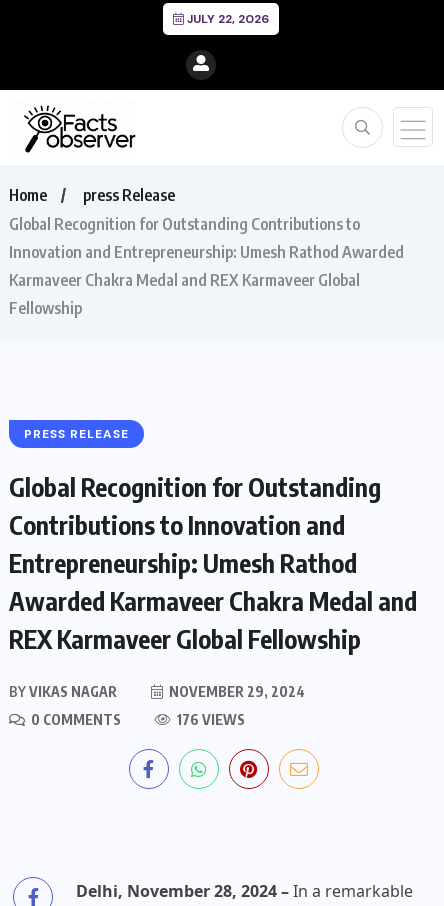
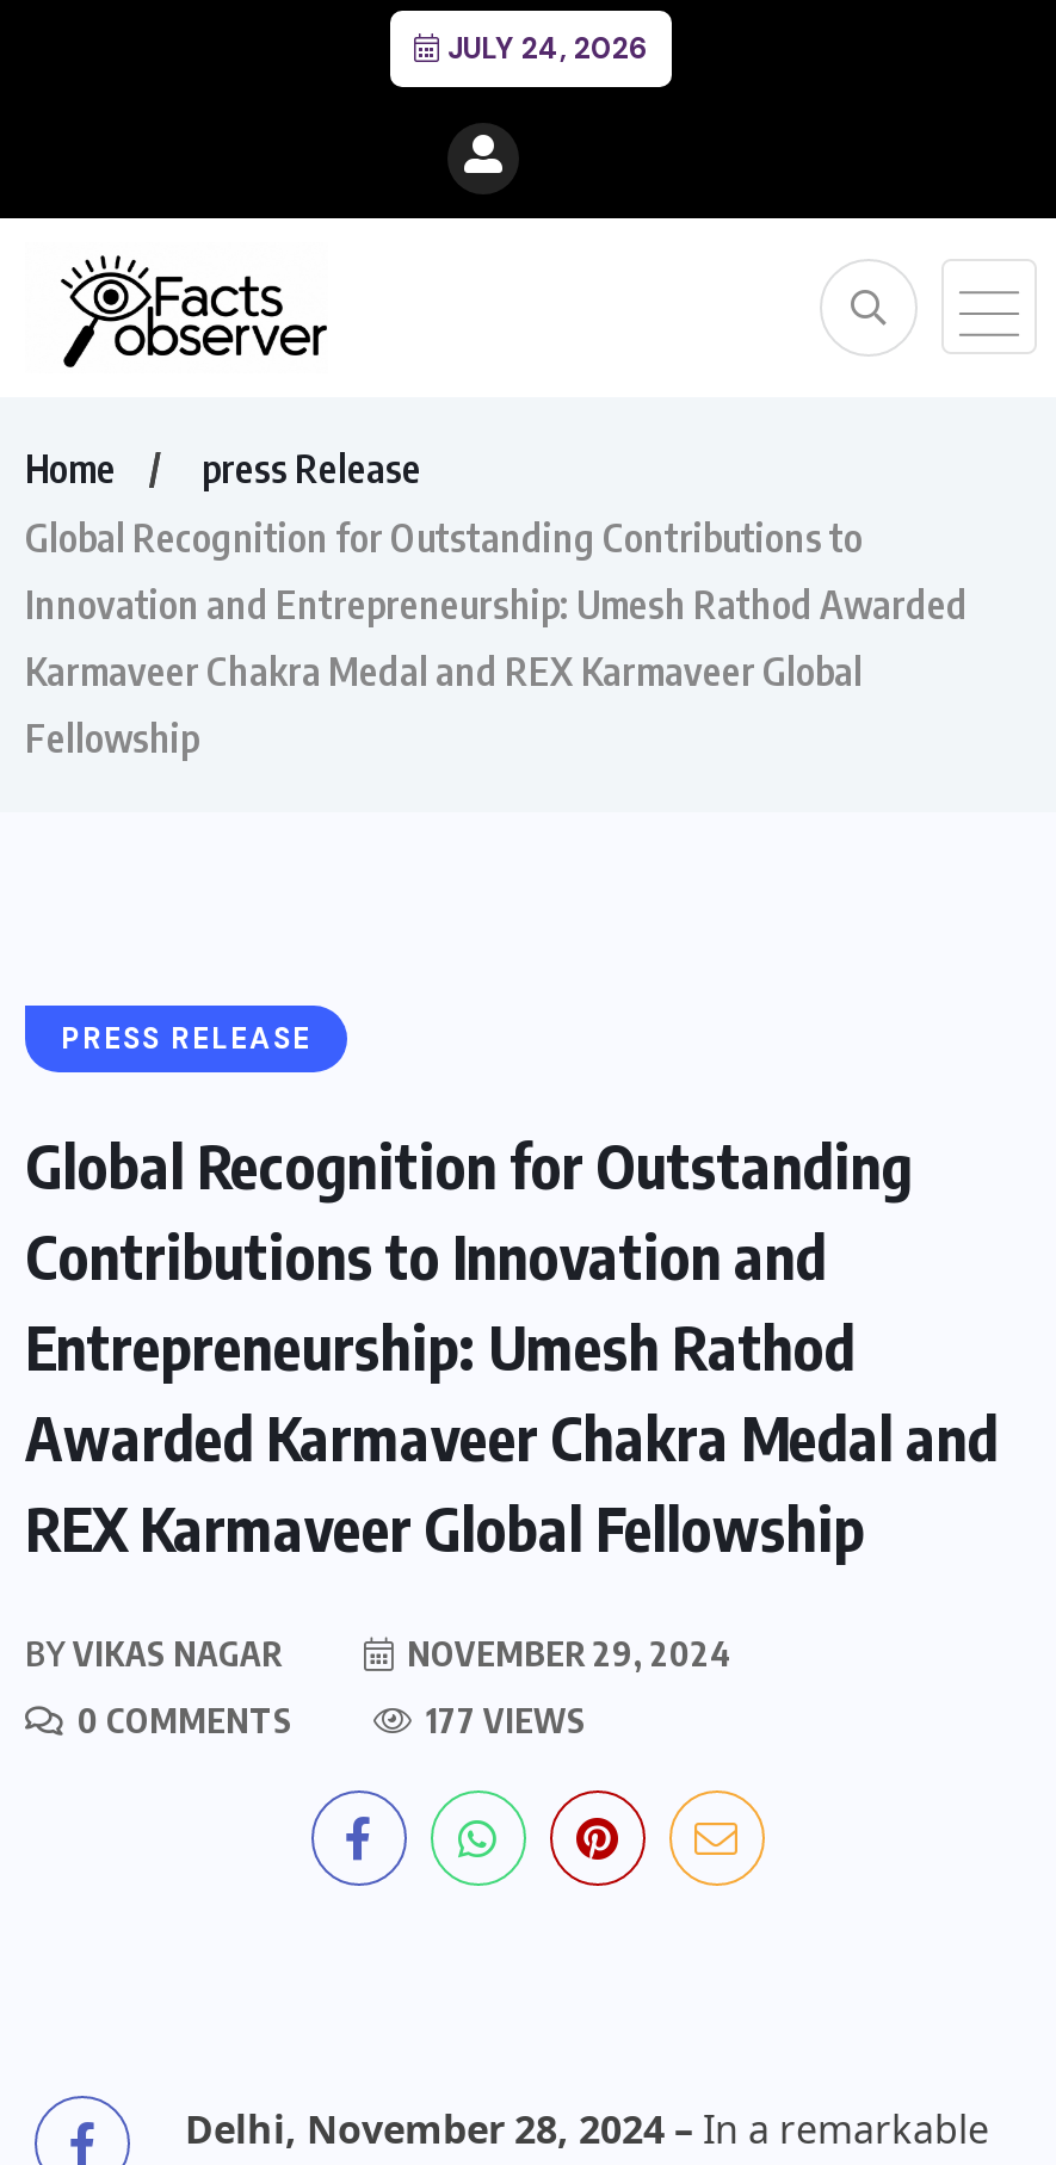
- JULY 22, 2026
+ JULY 24, 2026

- 176 VIEWS
+ 177 VIEWS
